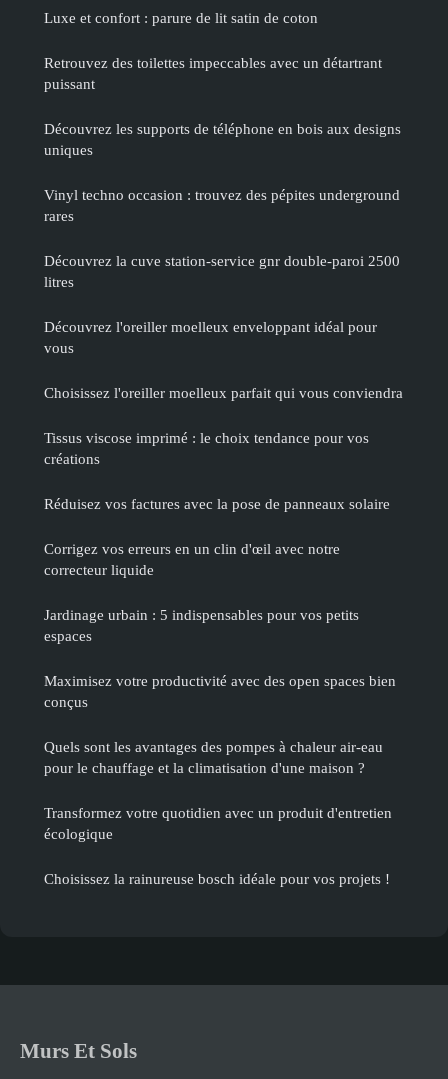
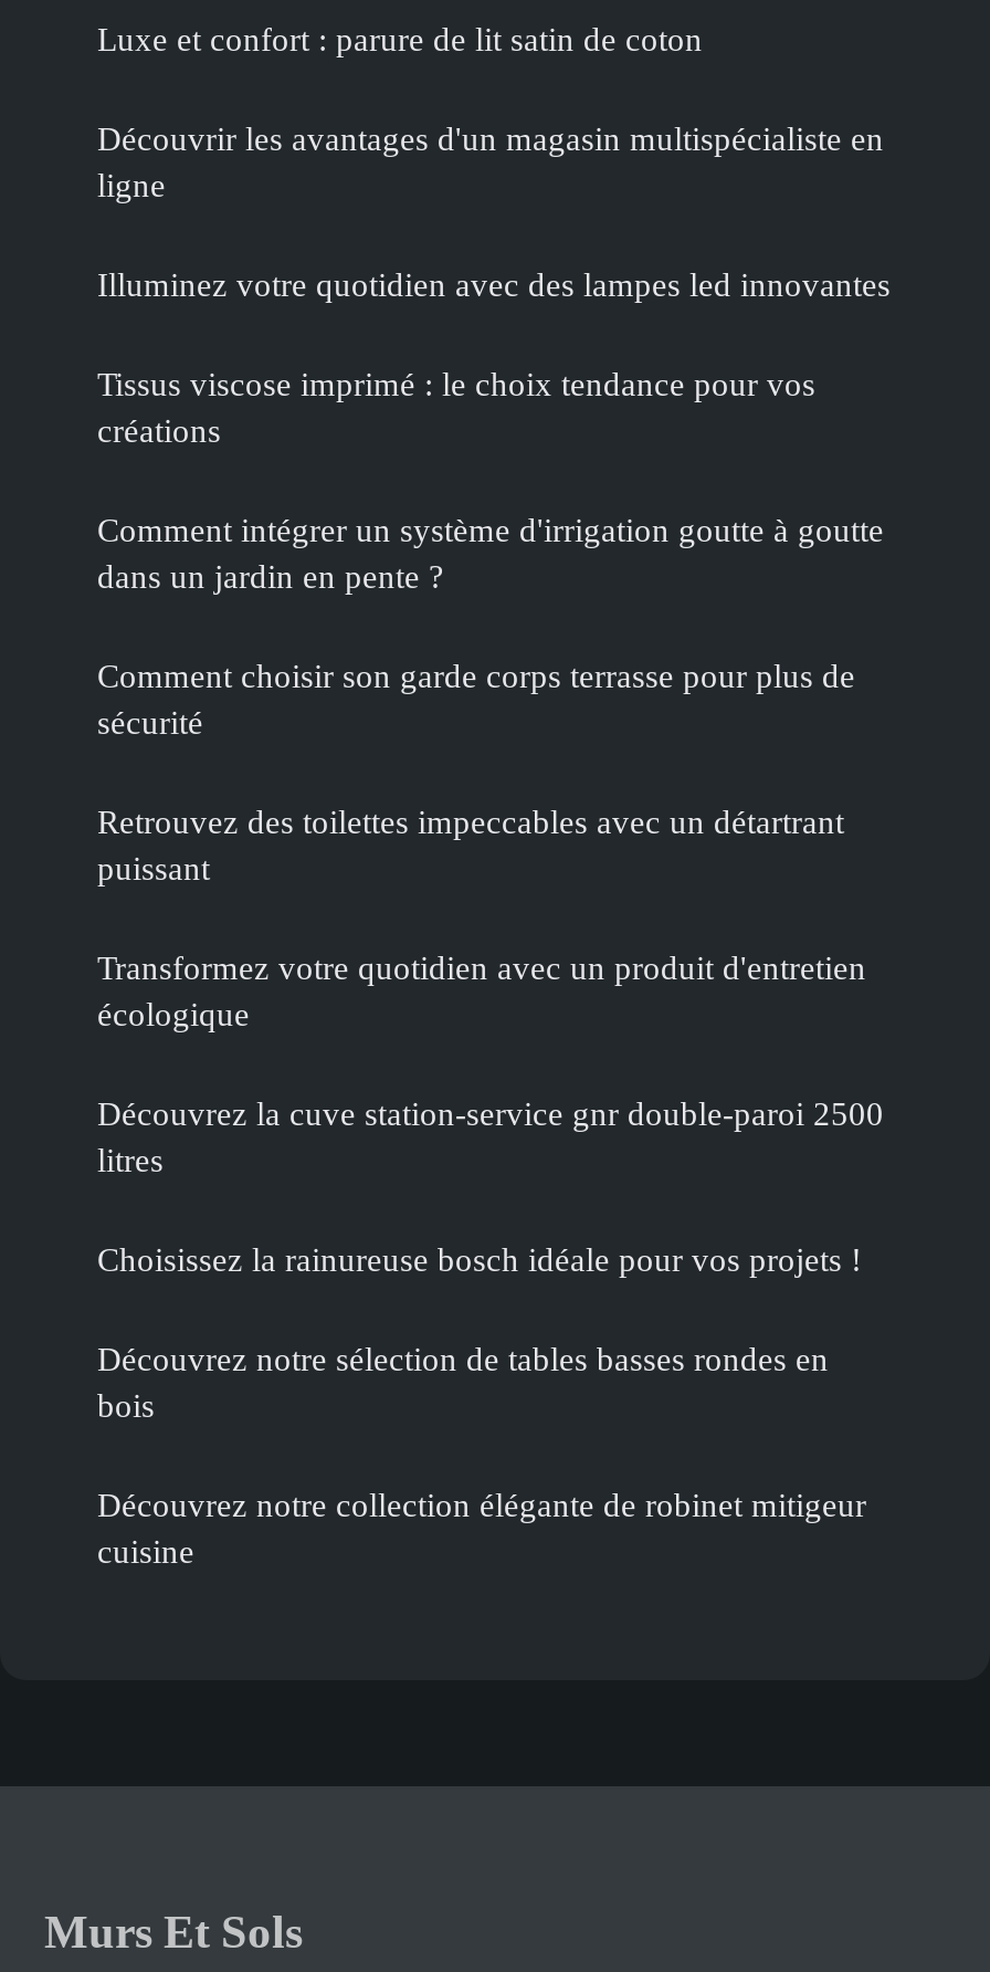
+ Découvrir les avantages d'un magasin multispécialiste en
+ ligne
+ Illuminez votre quotidien avec des lampes led innovantes
+ Comment intégrer un système d'irrigation goutte à goutte
+ dans un jardin en pente ?
+ Comment choisir son garde corps terrasse pour plus de
+ sécurité

moved down: Retrouvez des toilettes impeccables avec un détartrant | puissant

- Découvrez les supports de téléphone en bois aux designs
- uniques
- Vinyl techno occasion : trouvez des pépites underground
- rares

moved down: Découvrez la cuve station-service gnr double-paroi 2500 | litres

- Découvrez l'oreiller moelleux enveloppant idéal pour
- vous
- Choisissez l'oreiller moelleux parfait qui vous conviendra
- Réduisez vos factures avec la pose de panneaux solaire
- Corrigez vos erreurs en un clin d'œil avec notre
- correcteur liquide
- Jardinage urbain : 5 indispensables pour vos petits
- espaces
- Maximisez votre productivité avec des open spaces bien
- conçus
- Quels sont les avantages des pompes à chaleur air-eau
- pour le chauffage et la climatisation d'une maison ?

moved up: Tissus viscose imprimé : le choix tendance pour vos | créations

moved up: Transformez votre quotidien avec un produit d'entretien | écologique

moved up: Choisissez la rainureuse bosch idéale pour vos projets !

+ Découvrez notre sélection de tables basses rondes en
+ bois
+ Découvrez notre collection élégante de robinet mitigeur
+ cuisine
